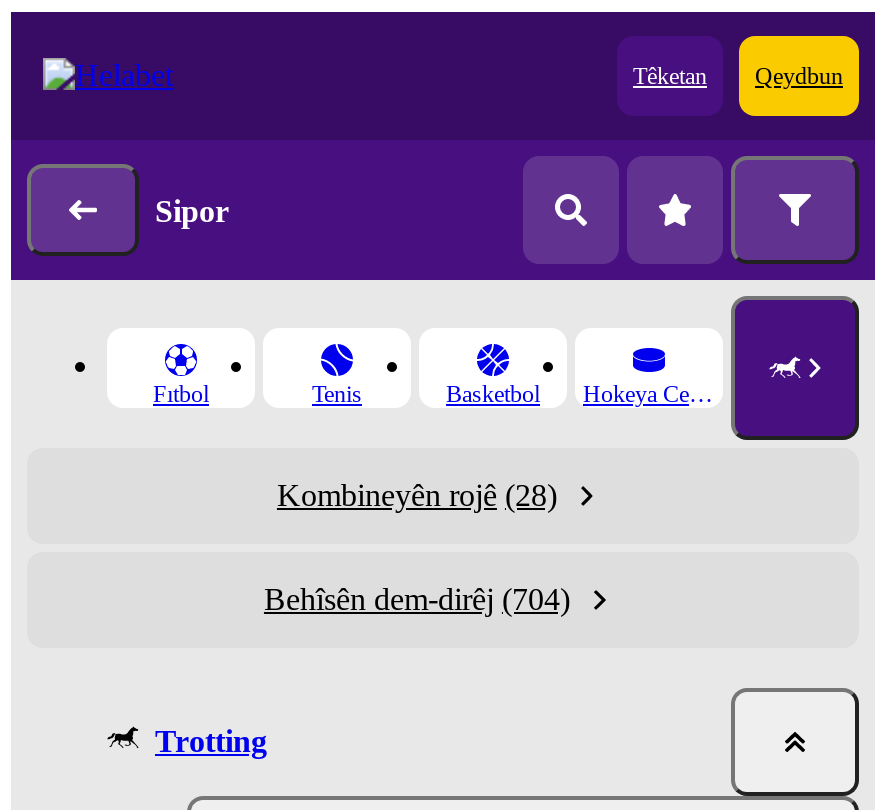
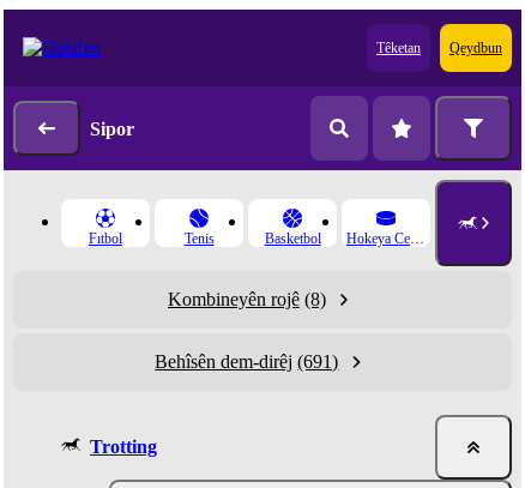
- Kombineyên rojê (28)
+ Kombineyên rojê (8)

- Behîsên dem-dirêj (704)
+ Behîsên dem-dirêj (691)
